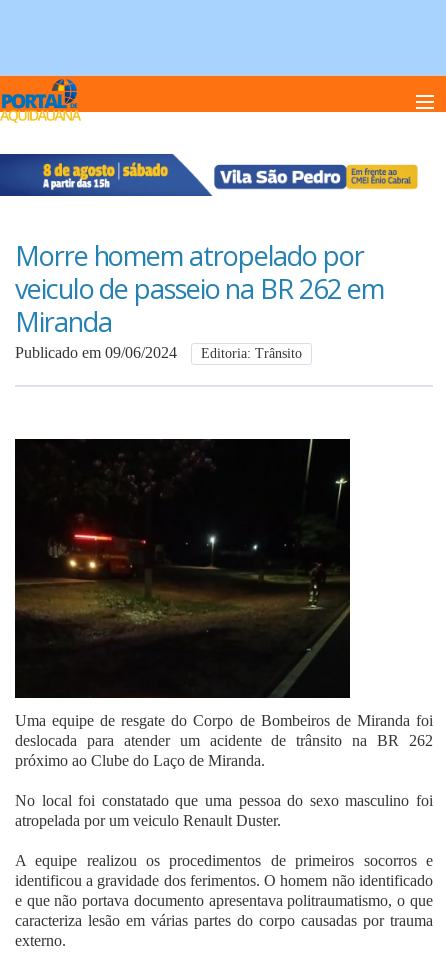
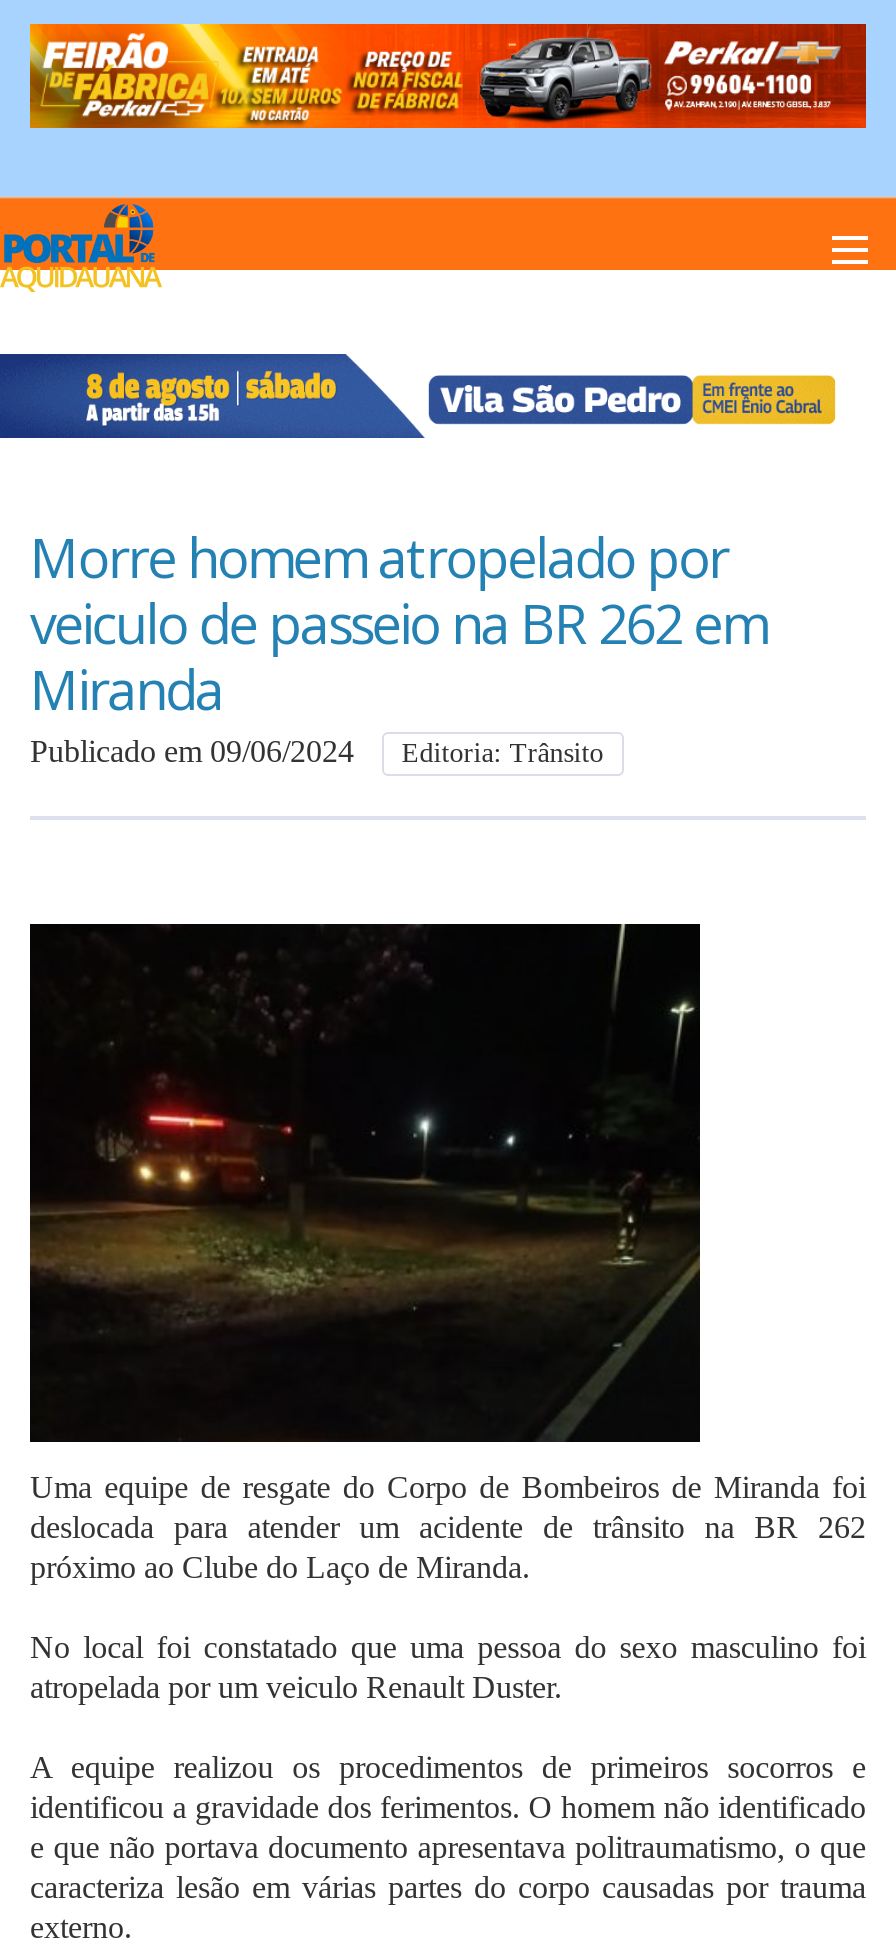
+ [image]
